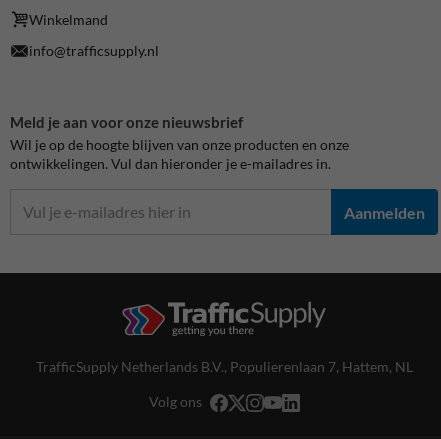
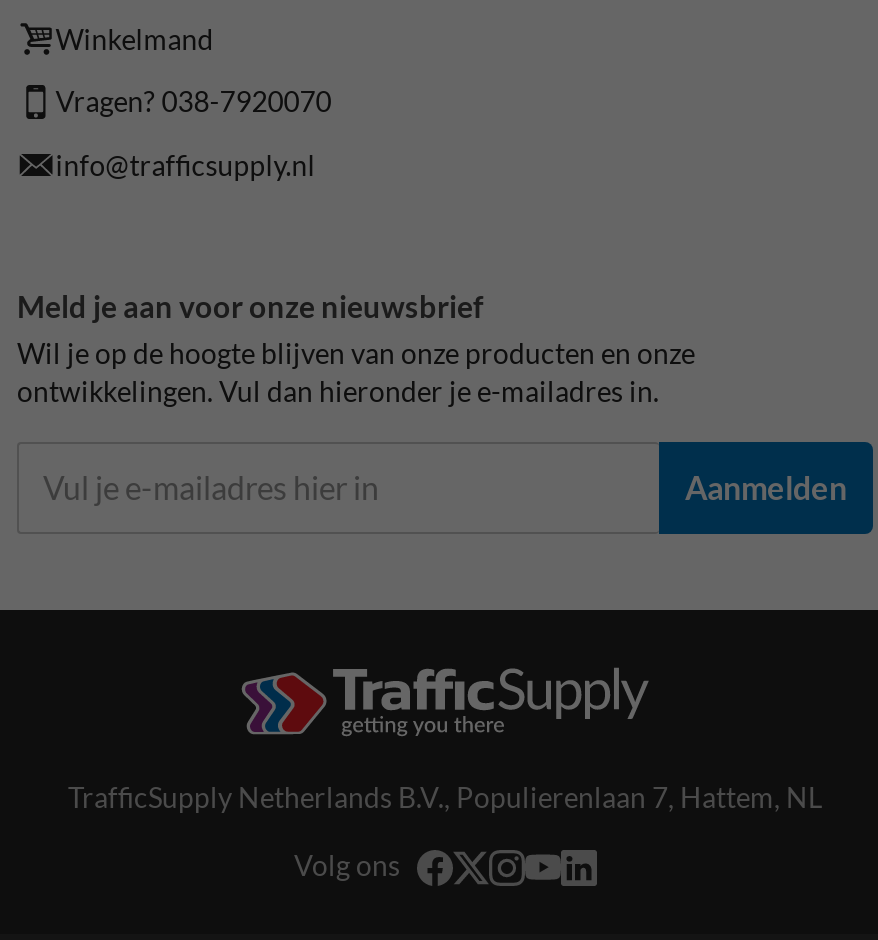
+ Vragen? 038-7920070
